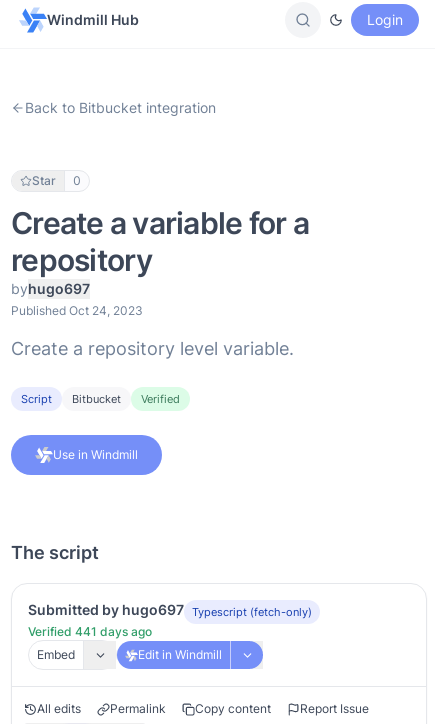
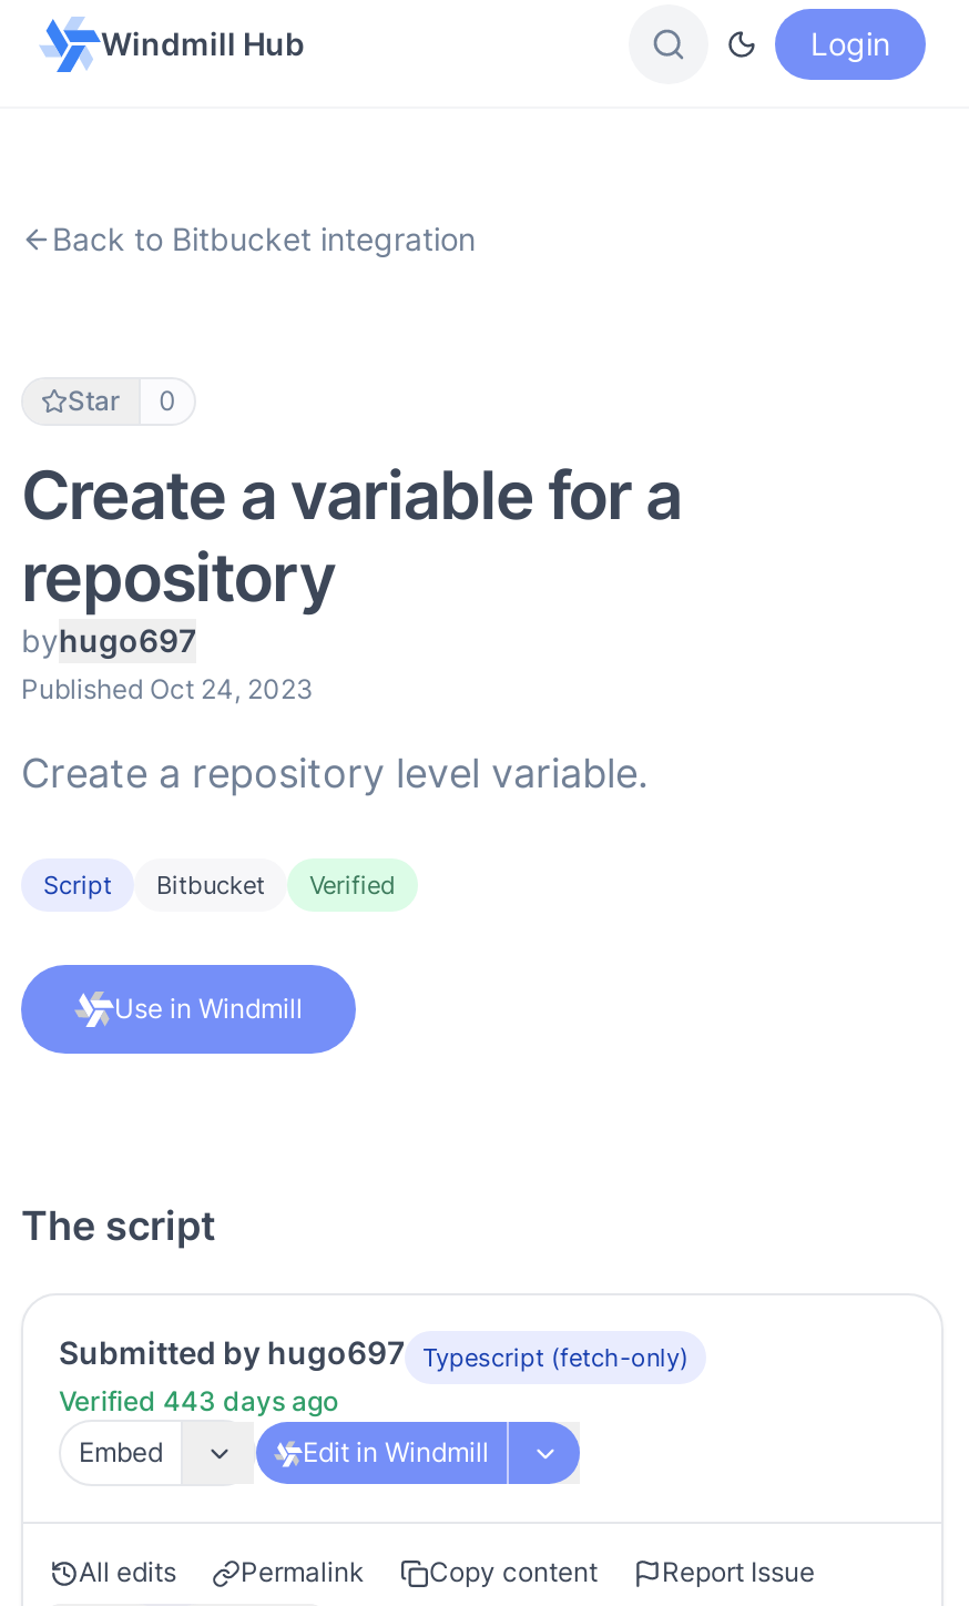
- Verified 441 days ago
+ Verified 443 days ago
